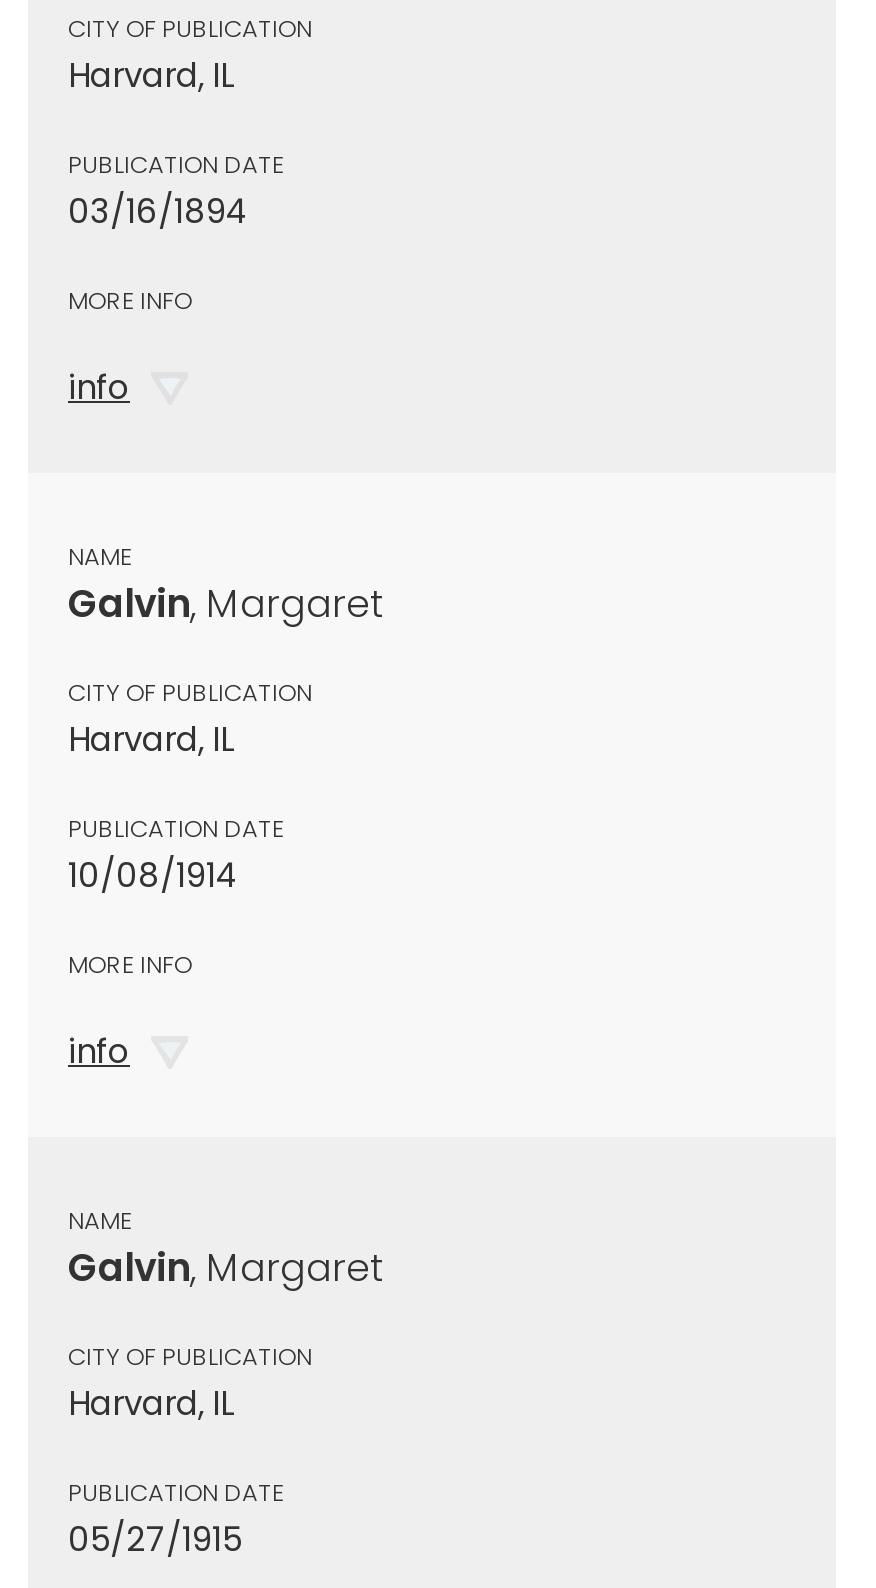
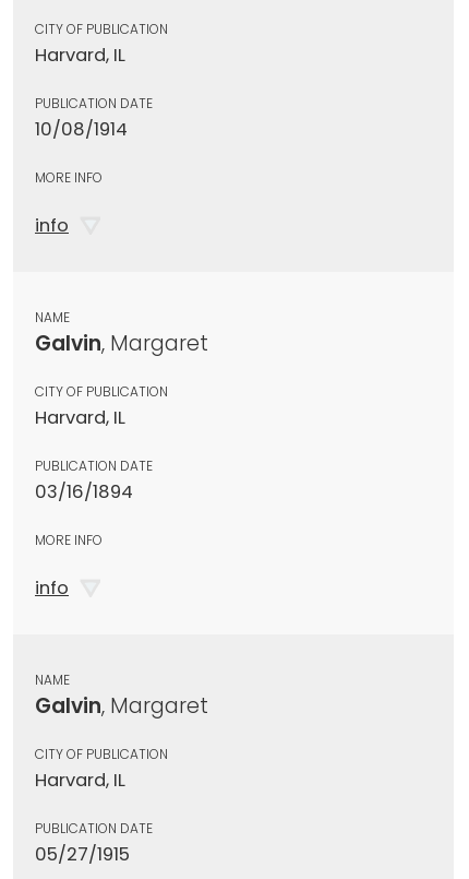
- 03/16/1894
+ 10/08/1914

- 10/08/1914
+ 03/16/1894
